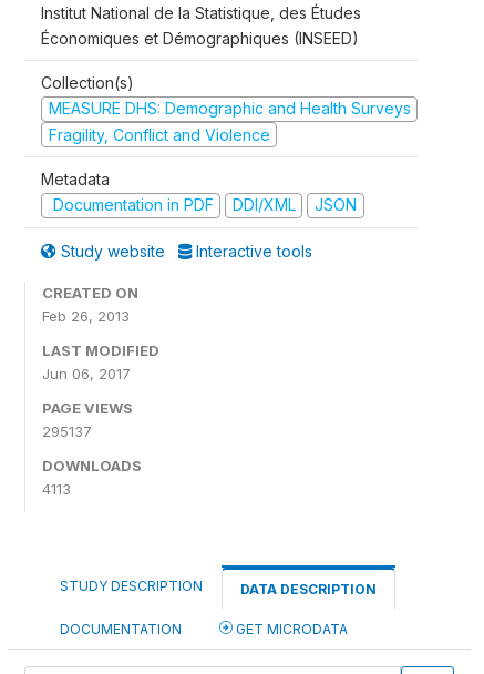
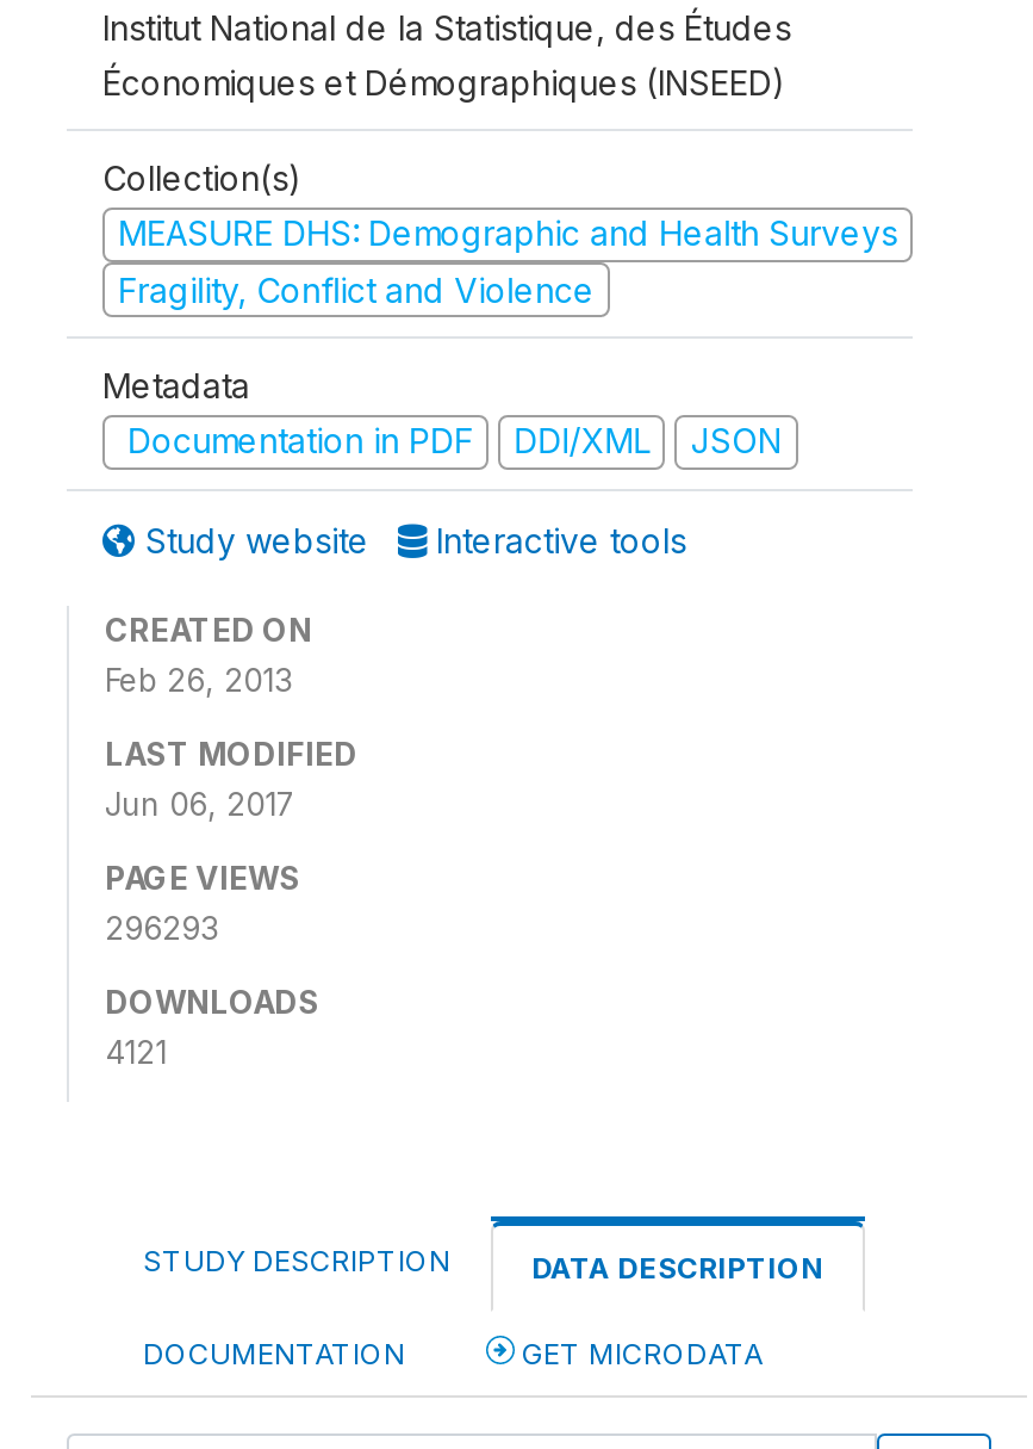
- 295137
+ 296293

- 4113
+ 4121
